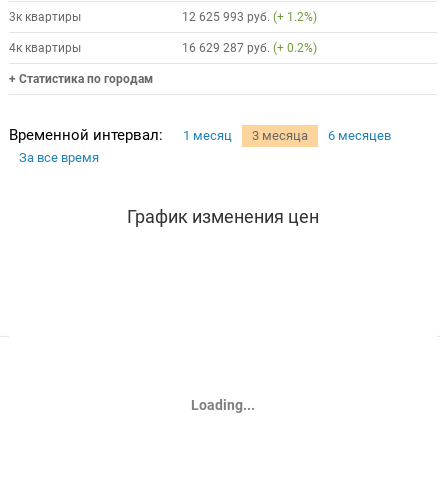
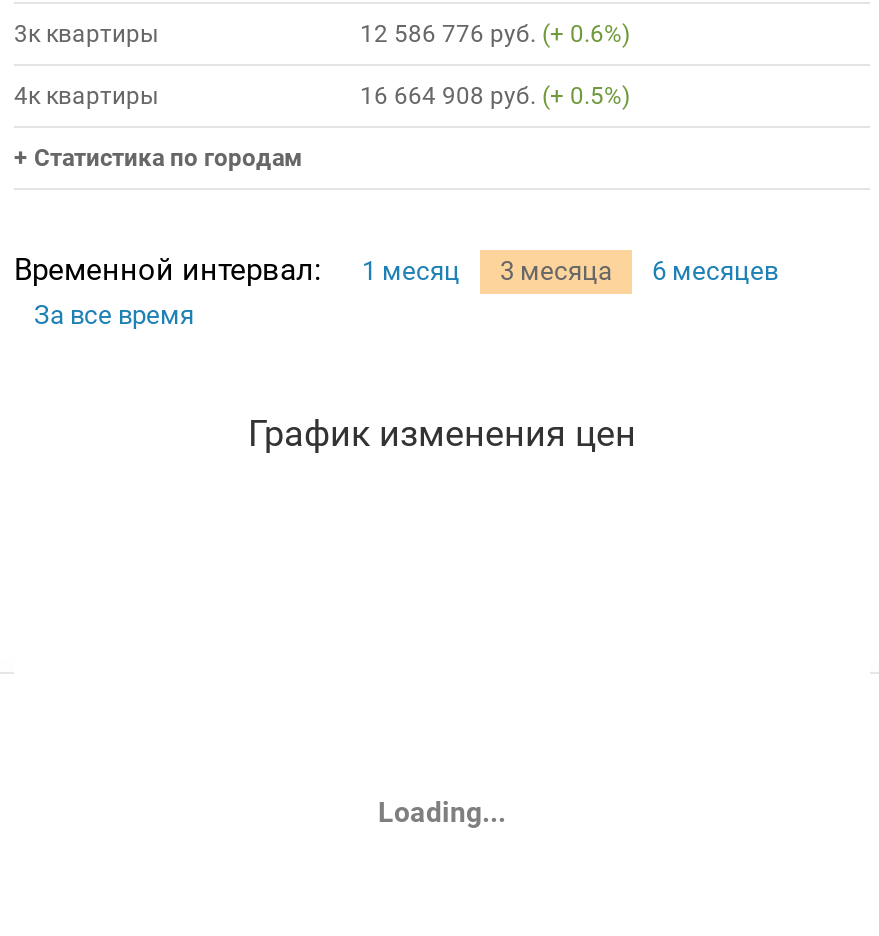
- 12 625 993 руб.
+ 12 586 776 руб.

- 1.2%)
+ 0.6%)

- 16 629 287 руб.
+ 16 664 908 руб.

- 0.2%)
+ 0.5%)
